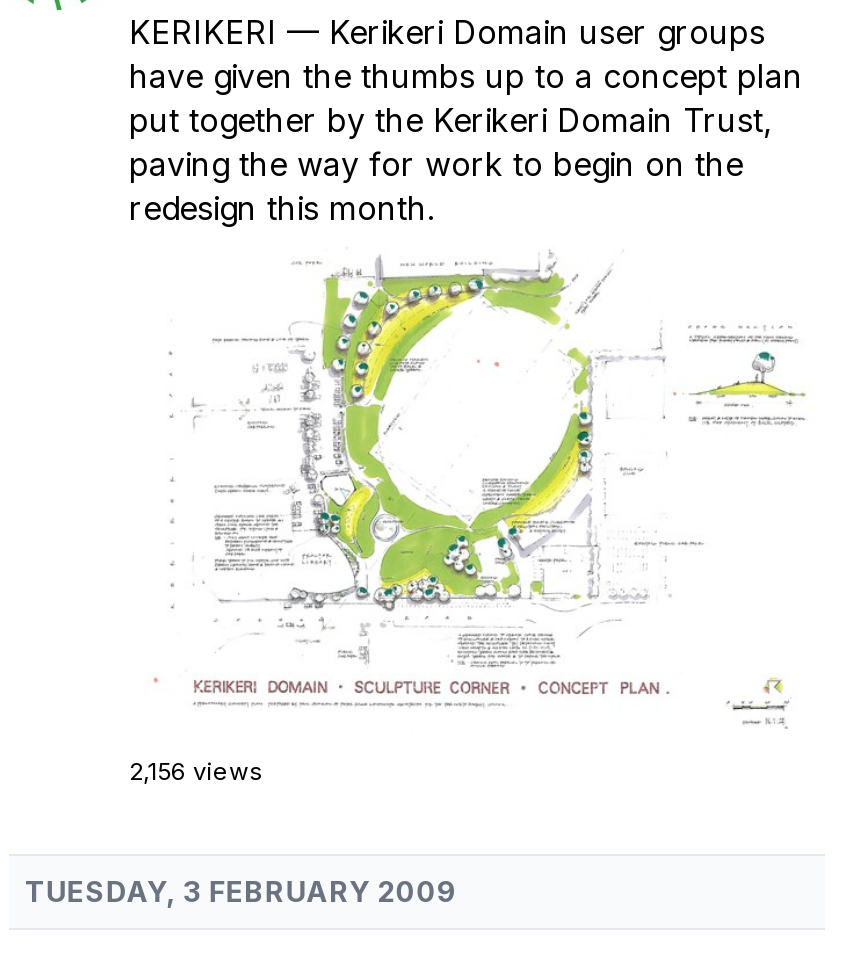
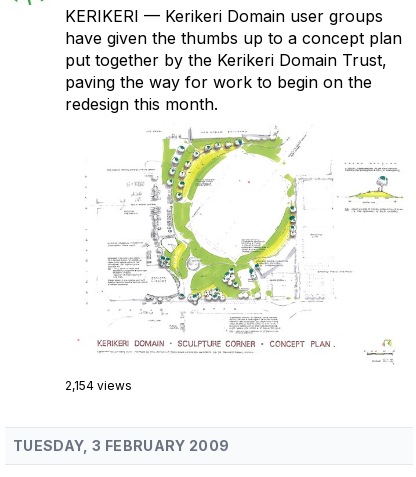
- 2,156 views
+ 2,154 views
